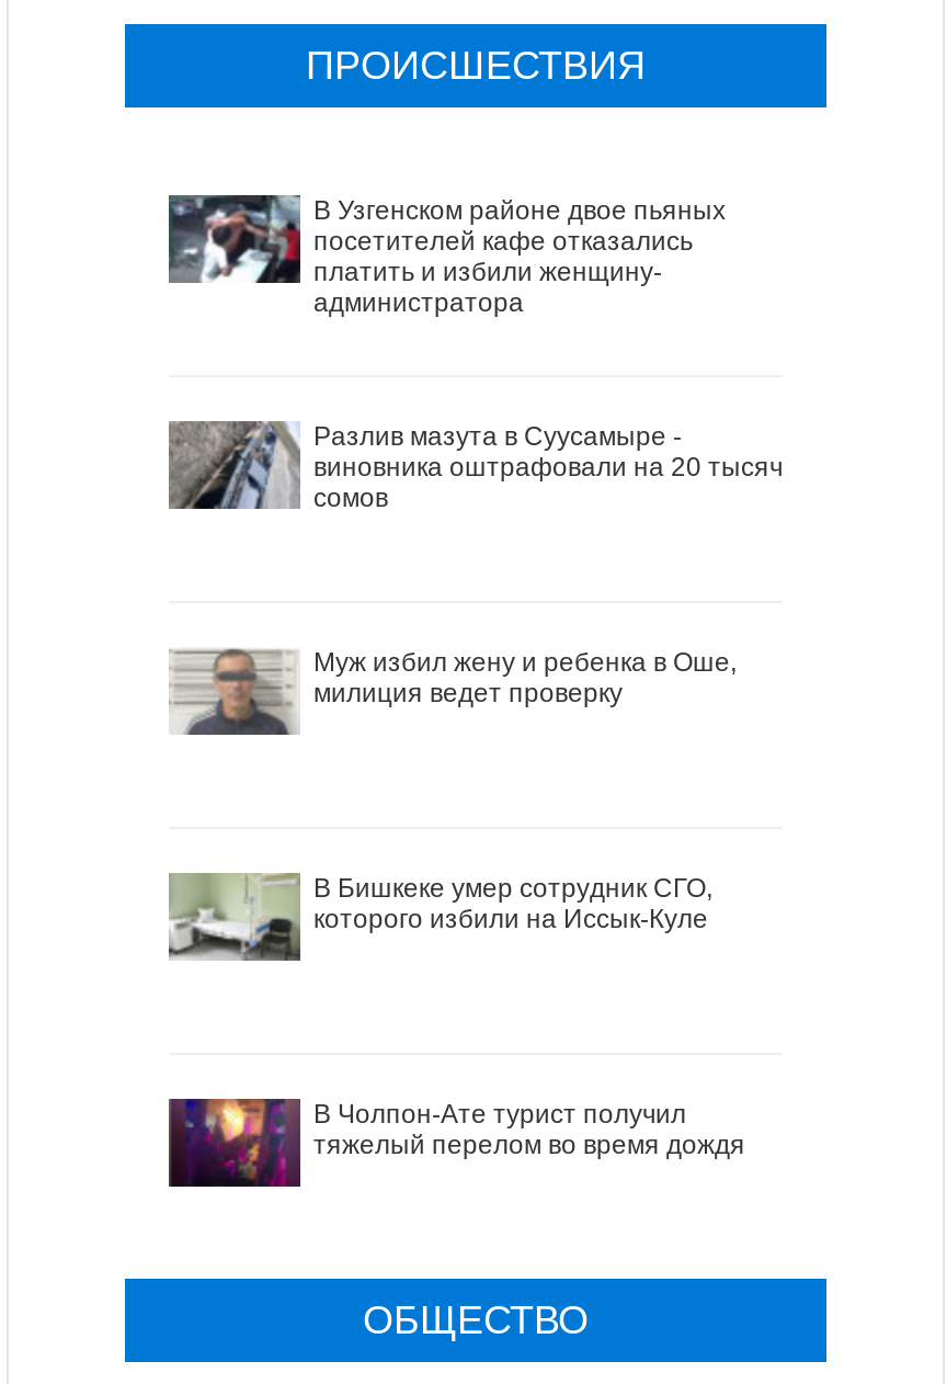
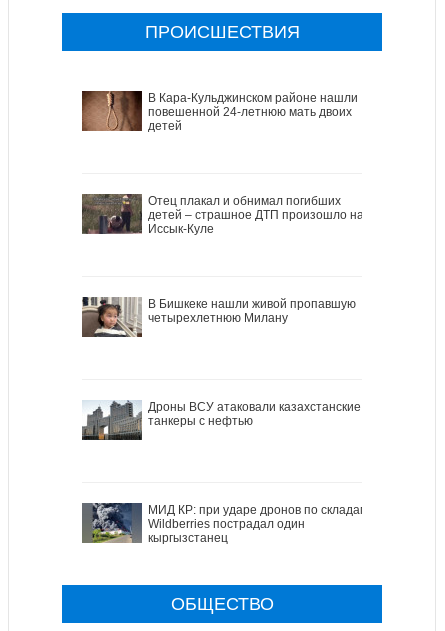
- [image]
- В Узгенском районе двое пьяных
- посетителей кафе отказались
- платить и избили женщину-
- администратора
+ [image]
+ В Кара-Кульджинском районе нашли
+ повешенной 24-летнюю мать двоих
+ детей

- [image]
- Разлив мазута в Суусамыре -
- виновника оштрафовали на 20 тысяч
- сомов
+ [image]
+ Отец плакал и обнимал погибших
+ детей – страшное ДТП произошло на
+ Иссык-Куле

- [image]
- Муж избил жену и ребенка в Оше,
- милиция ведет проверку
+ [image]
+ В Бишкеке нашли живой пропавшую
+ четырехлетнюю Милану

- [image]
- В Бишкеке умер сотрудник СГО,
- которого избили на Иссык-Куле
+ [image]
+ Дроны ВСУ атаковали казахстанские
+ танкеры с нефтью

- [image]
- В Чолпон-Ате турист получил
- тяжелый перелом во время дождя
+ [image]
+ МИД КР: при ударе дронов по складам
+ Wildberries пострадал один
+ кыргызстанец
